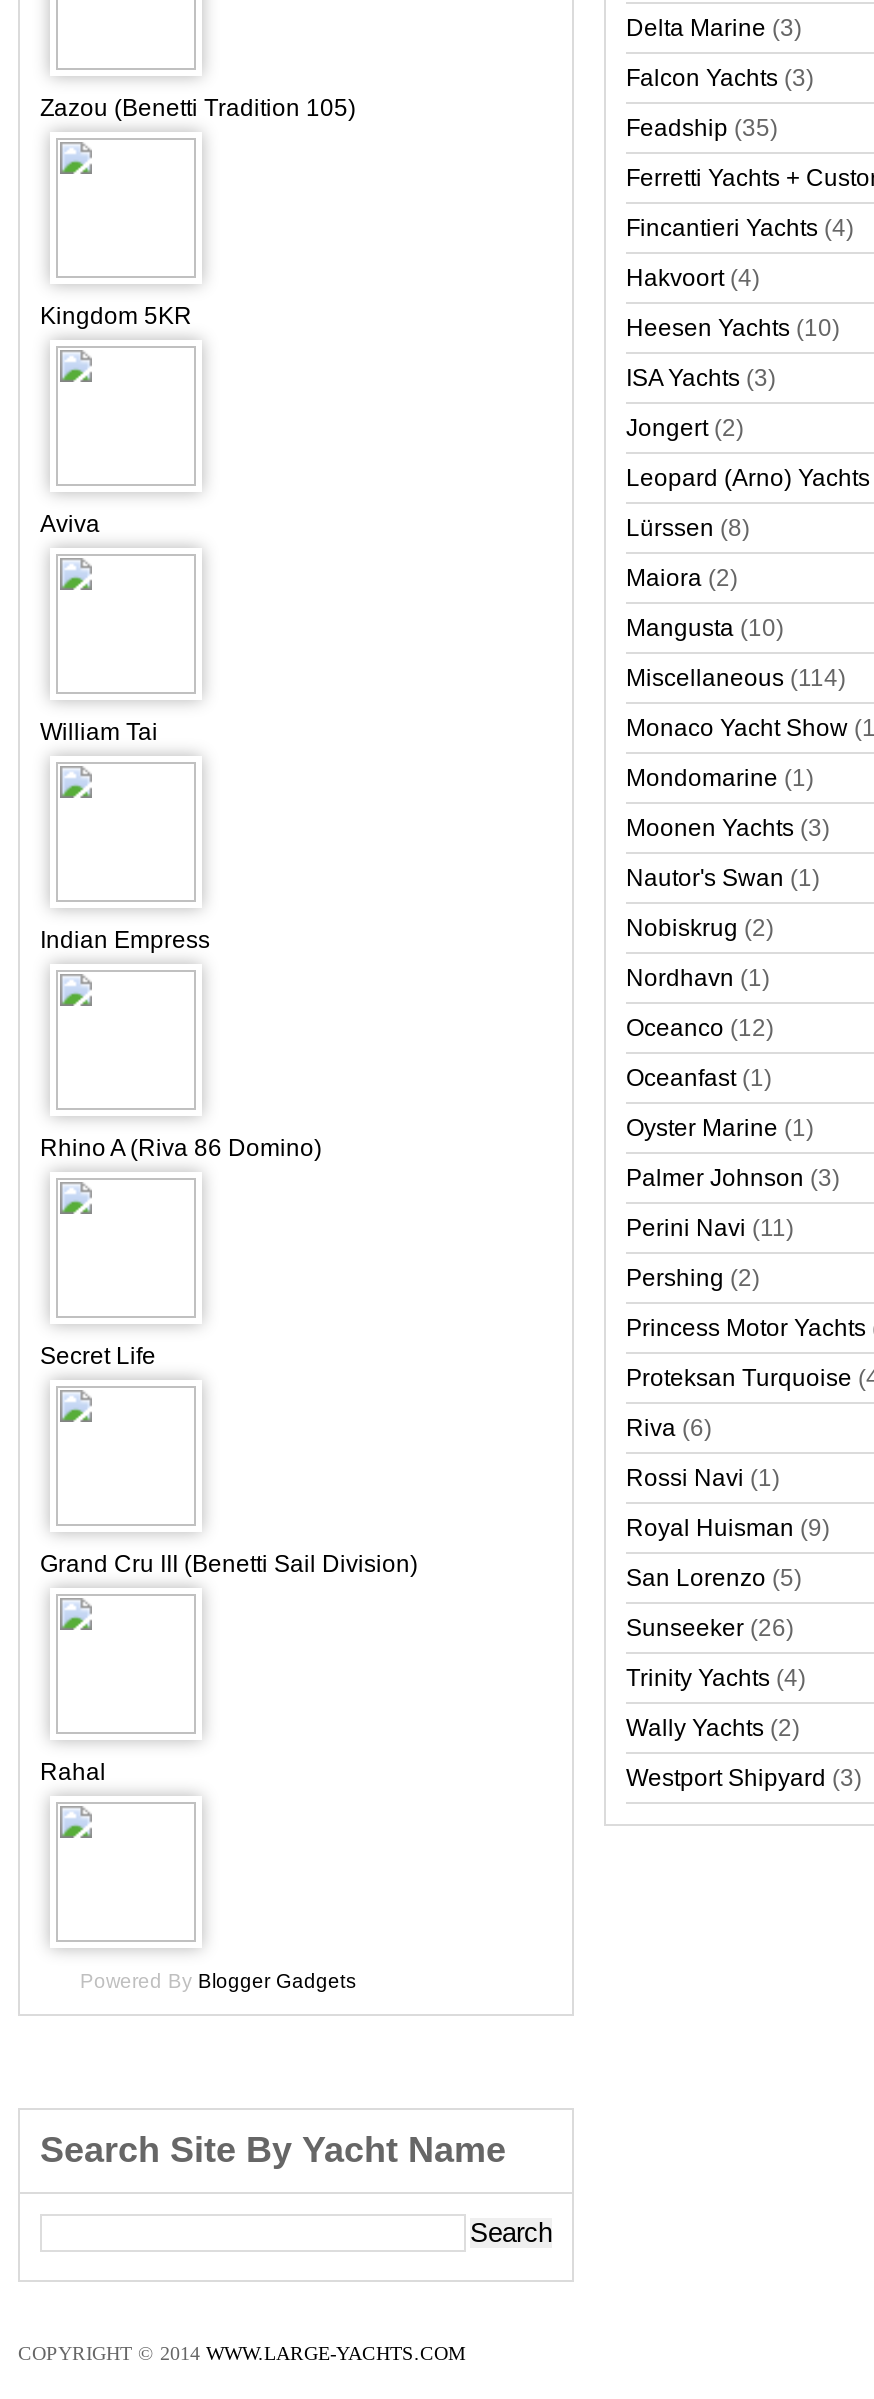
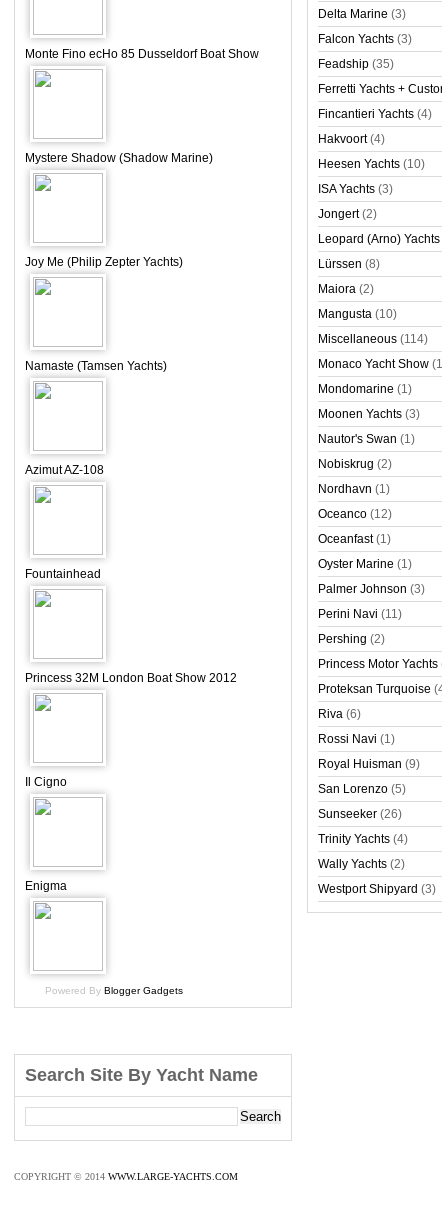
- Zazou (Benetti Tradition 105)
+ Monte Fino ecHo 85 Dusseldorf Boat Show

- Kingdom 5KR
+ Mystere Shadow (Shadow Marine)

- Aviva
+ Joy Me (Philip Zepter Yachts)

- William Tai
+ Namaste (Tamsen Yachts)

- Indian Empress
+ Azimut AZ-108

- Rhino A (Riva 86 Domino)
+ Fountainhead

- Secret Life
+ Princess 32M London Boat Show 2012

- Grand Cru III (Benetti Sail Division)
+ Il Cigno

- Rahal
+ Enigma
